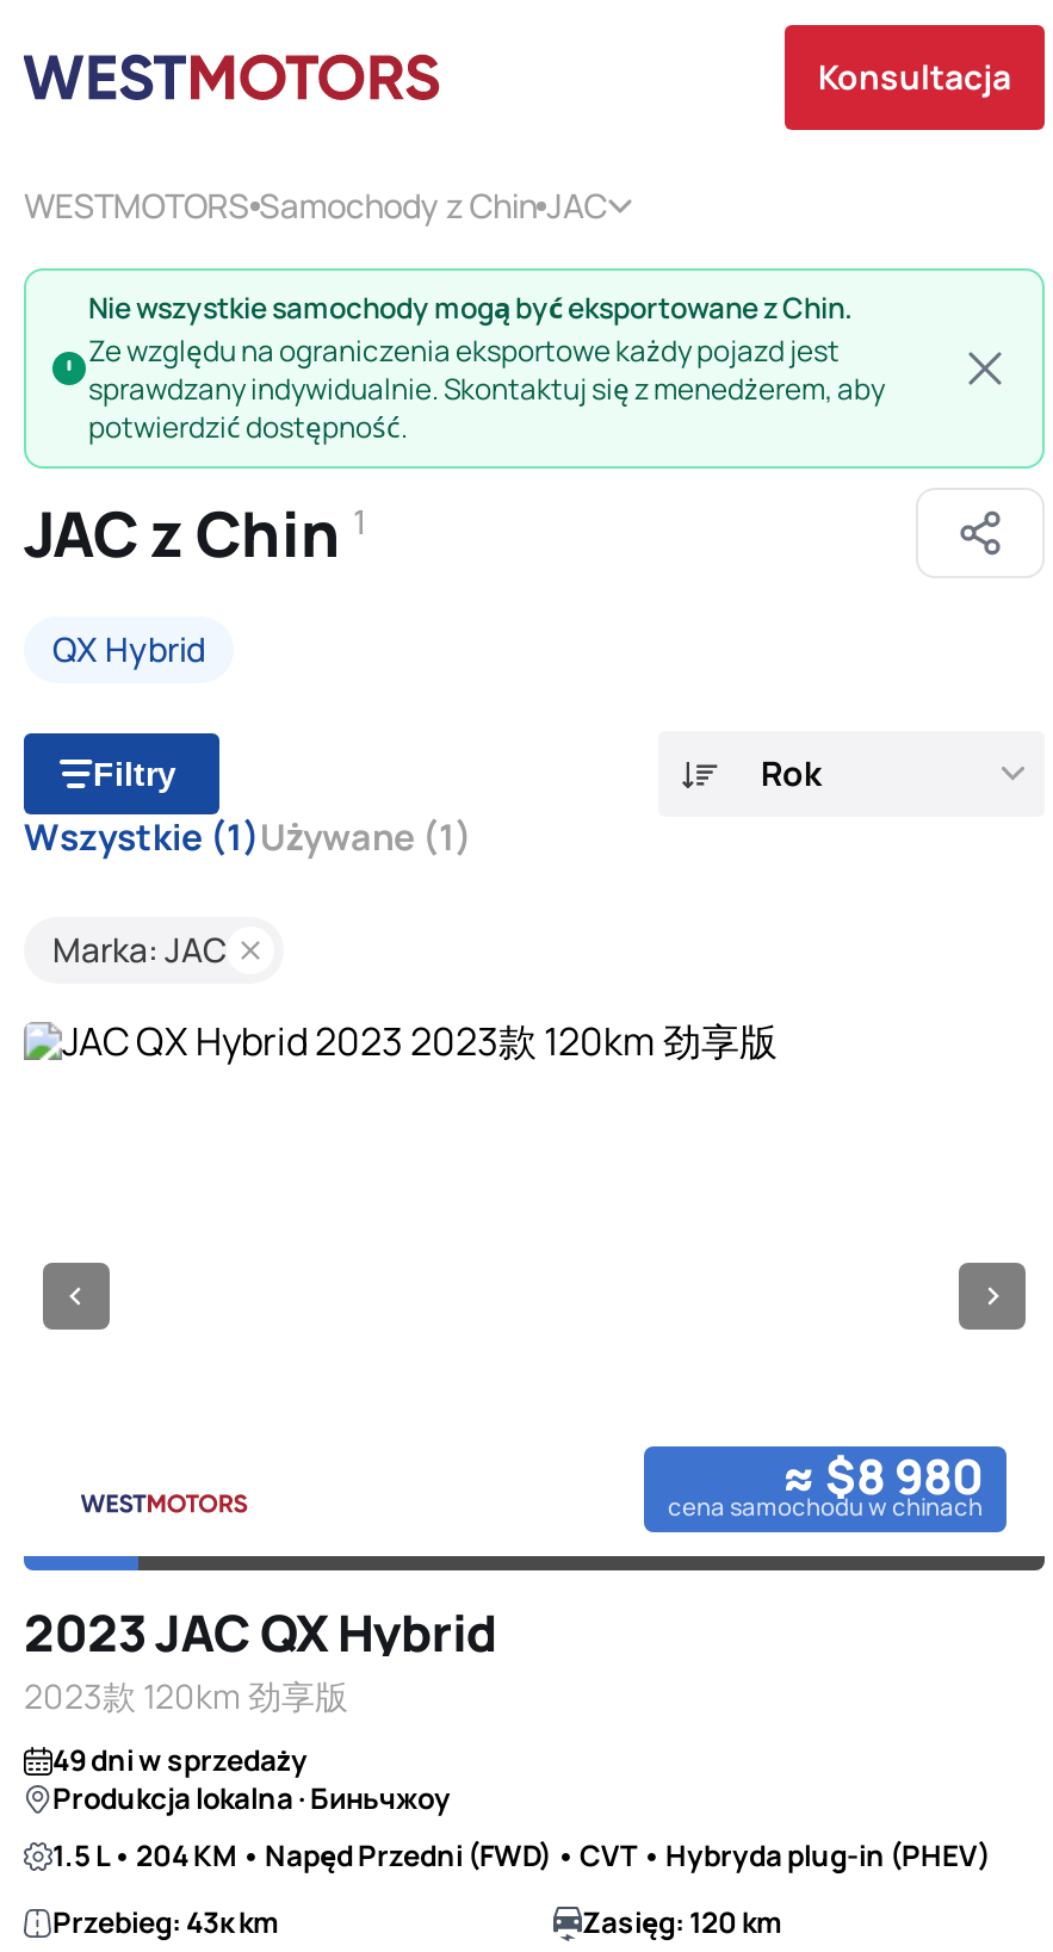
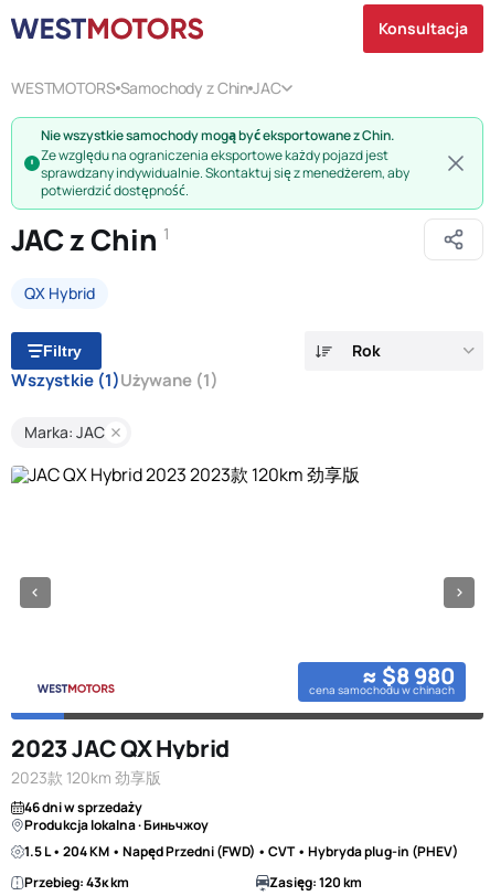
- 49 dni w sprzedaży
+ 46 dni w sprzedaży
